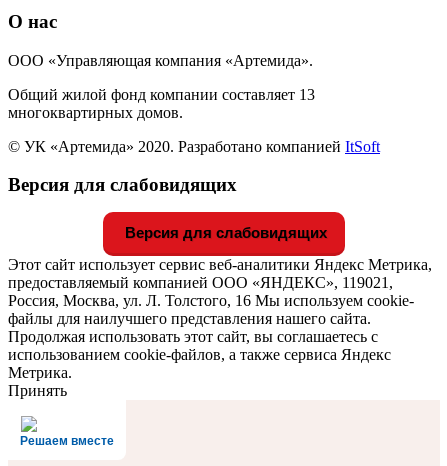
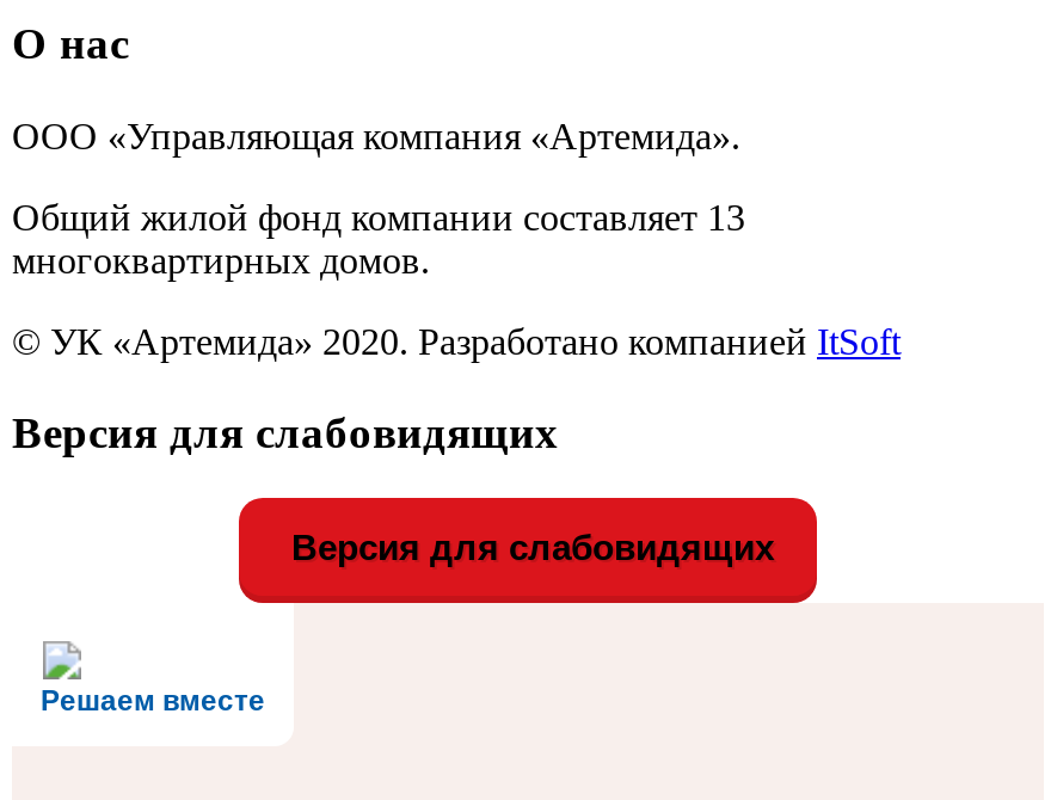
- Этот сайт использует сервис веб-аналитики Яндекс Метрика,
- предоставляемый компанией ООО «ЯНДЕКС», 119021,
- Россия, Москва, ул. Л. Толстого, 16 Мы используем cookie-
- файлы для наилучшего представления нашего сайта.
- Продолжая использовать этот сайт, вы соглашаетесь с
- использованием cookie-файлов, а также сервиса Яндекс
- Метрика.
- Принять
